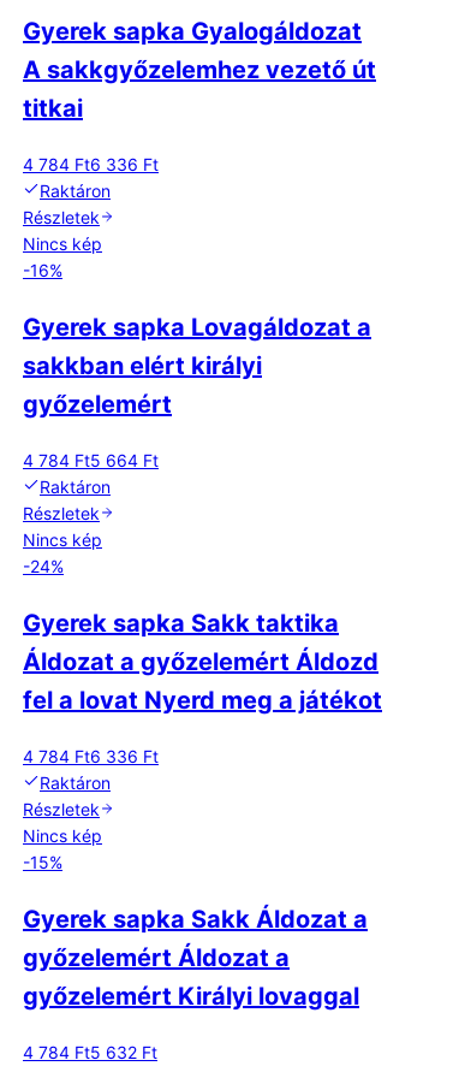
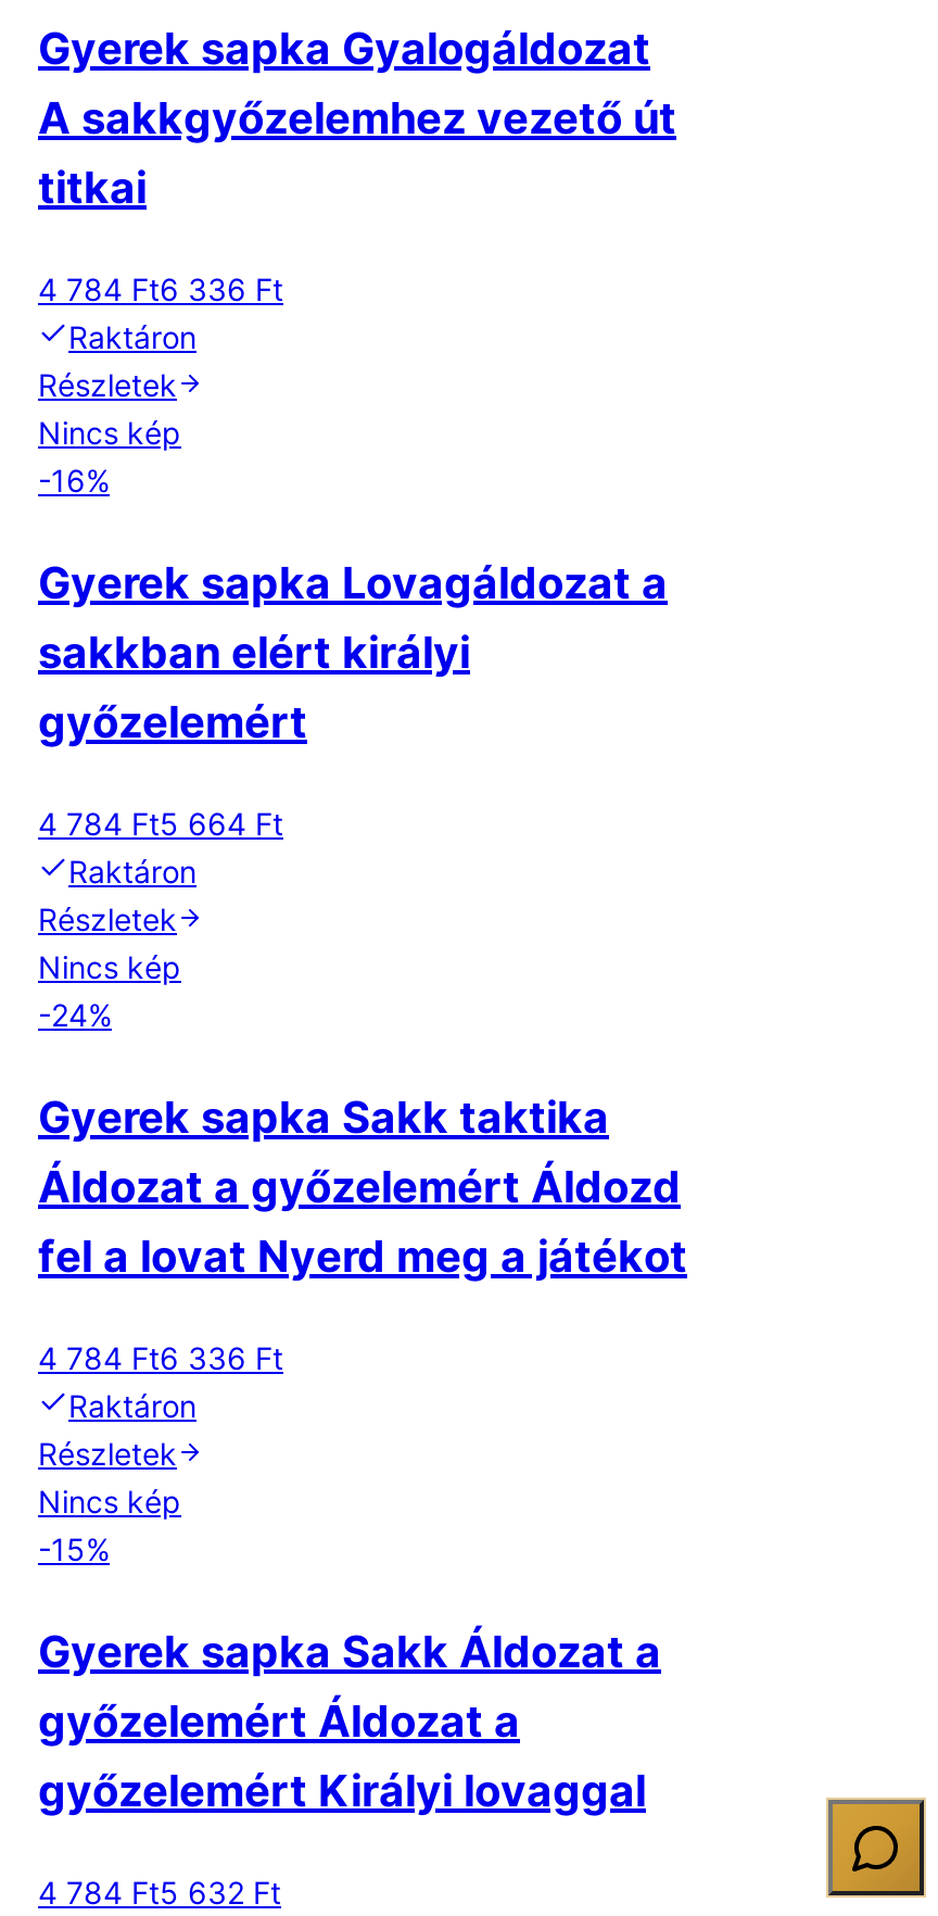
+ [image]
